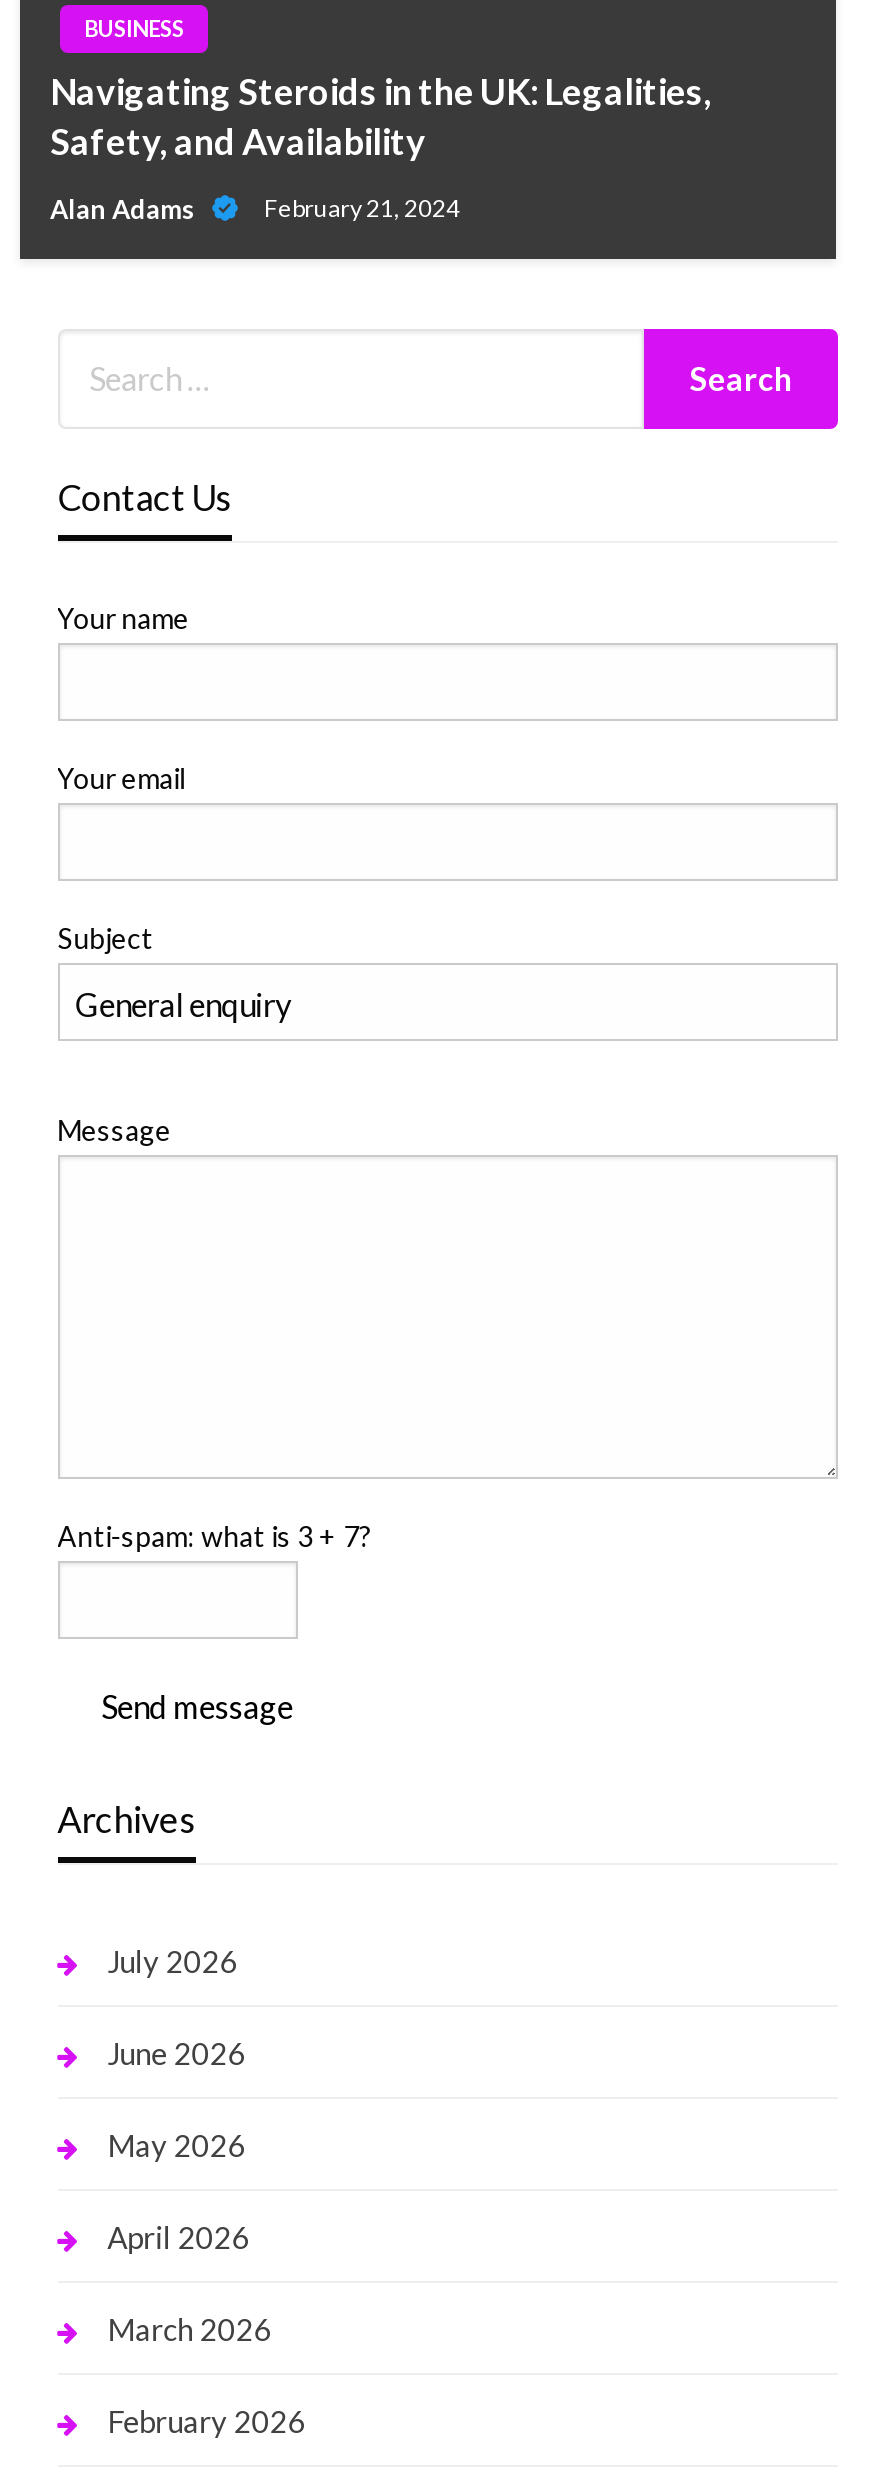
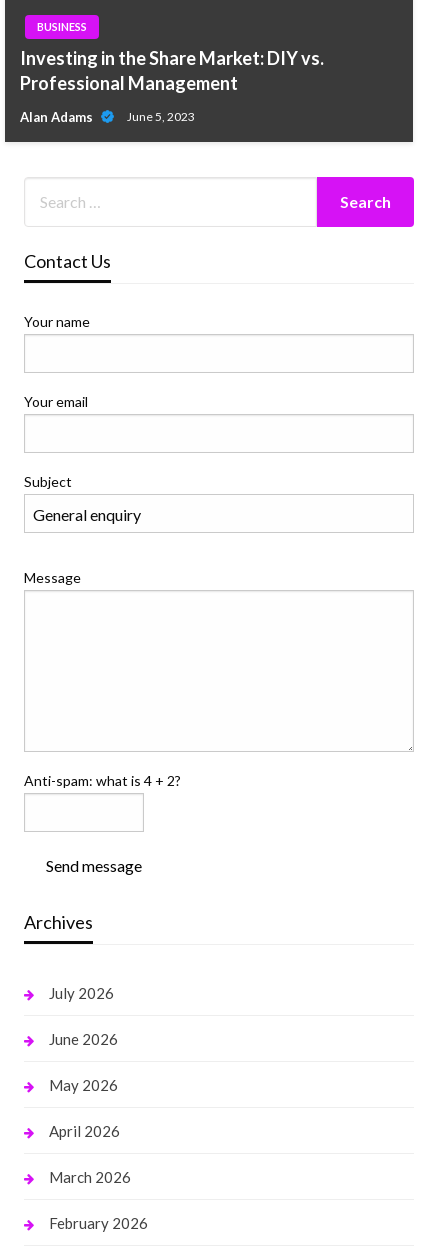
- Navigating Steroids in the UK: Legalities,
- Safety, and Availability
+ Investing in the Share Market: DIY vs.
+ Professional Management

- February 21, 2024
+ June 5, 2023

- Anti-spam: what is 3 + 7?
+ Anti-spam: what is 4 + 2?
